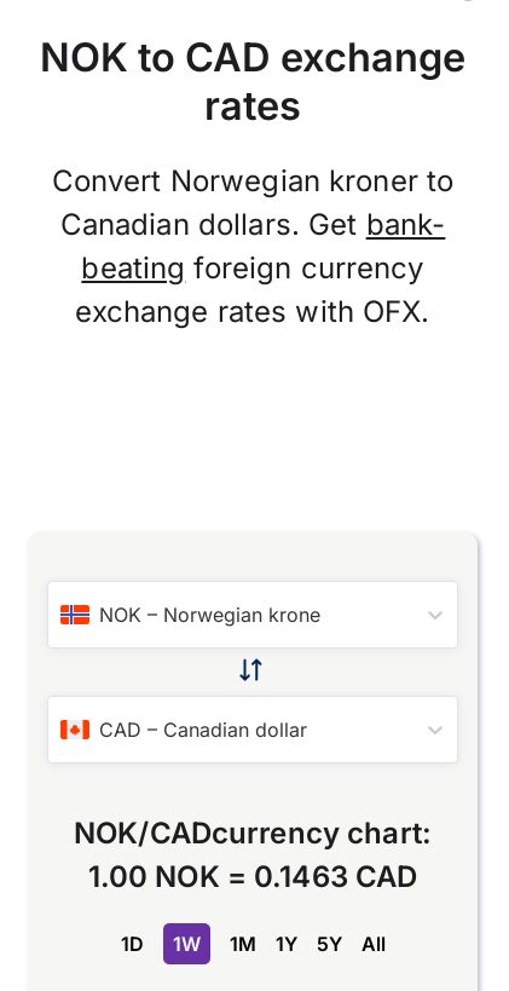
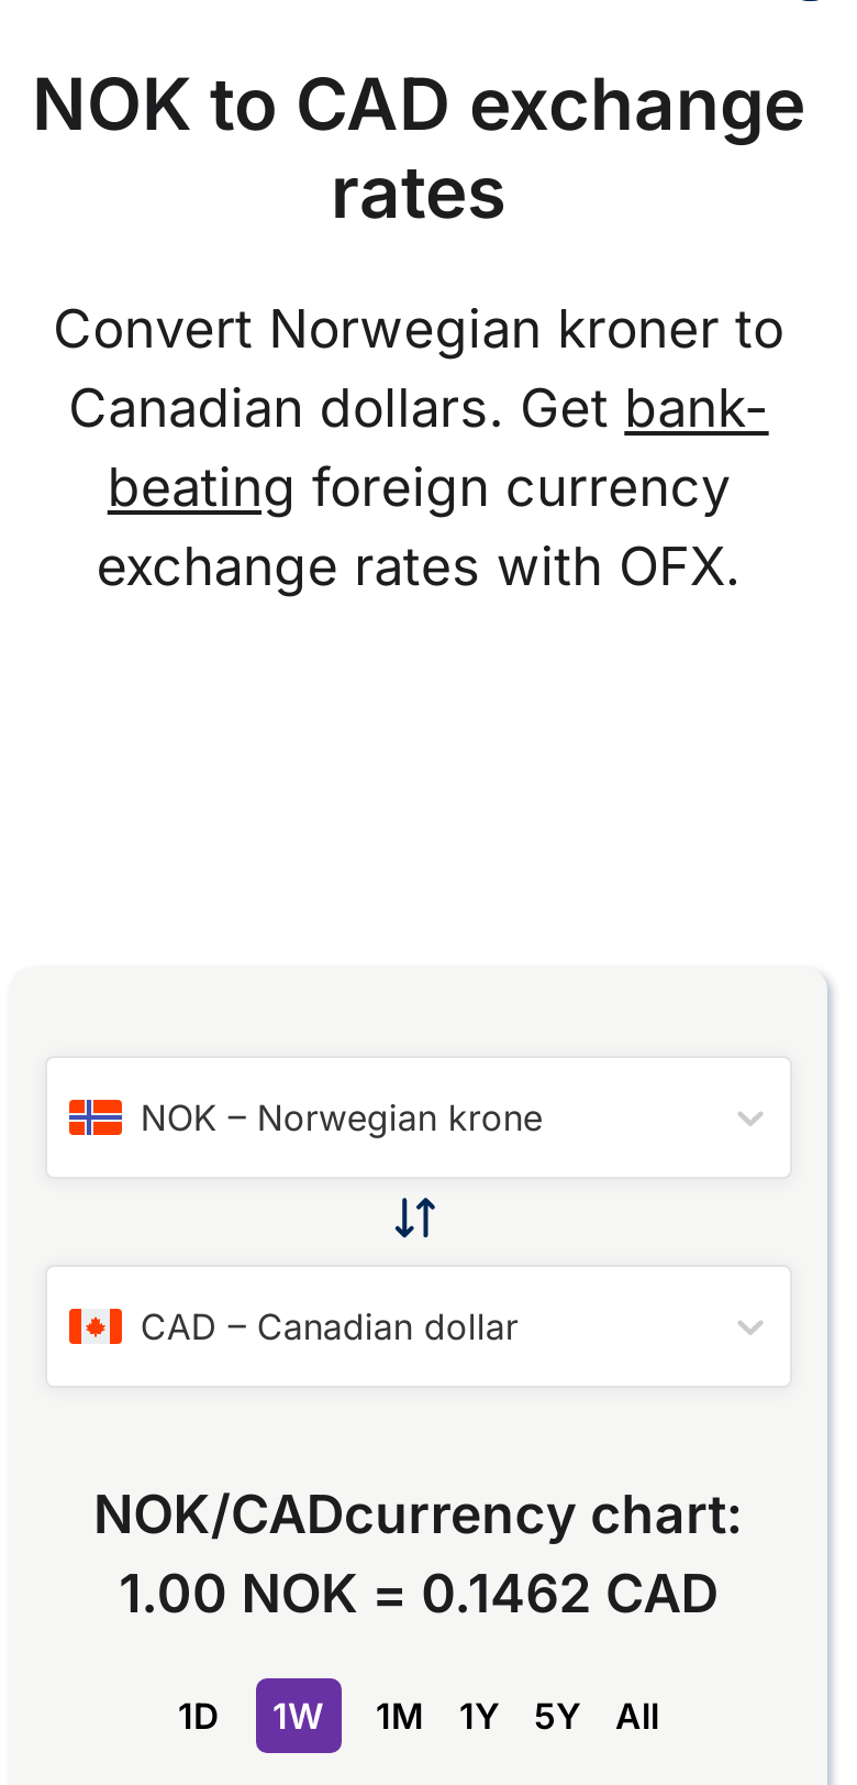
- 1.00 NOK = 0.1463 CAD
+ 1.00 NOK = 0.1462 CAD
